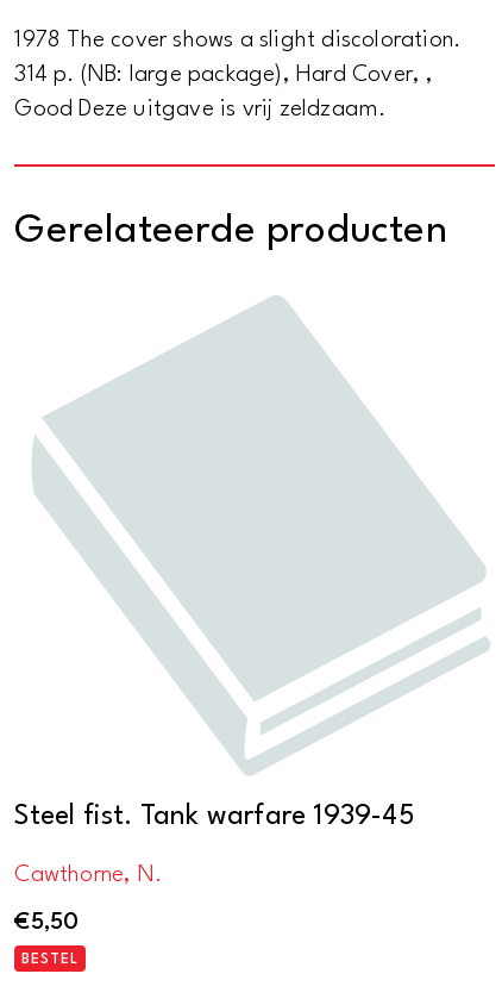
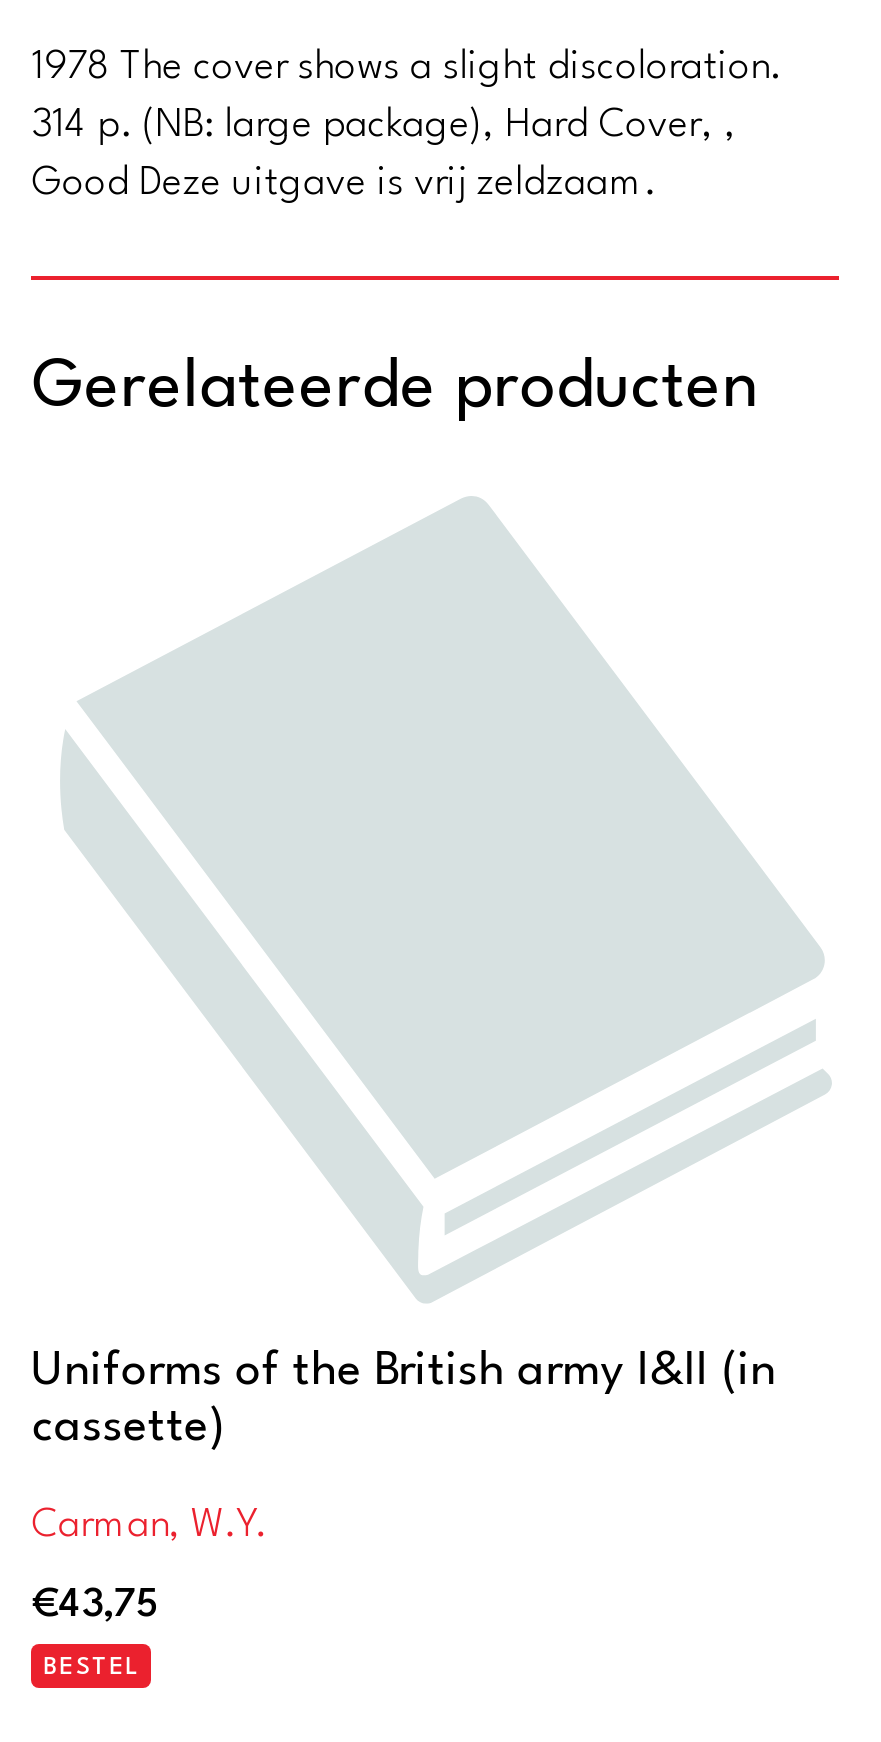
- Steel fist. Tank warfare 1939-45
+ Uniforms of the British army I&II (in
+ cassette)

- Cawthorne, N.
+ Carman, W.Y.

- €5,50
+ €43,75
